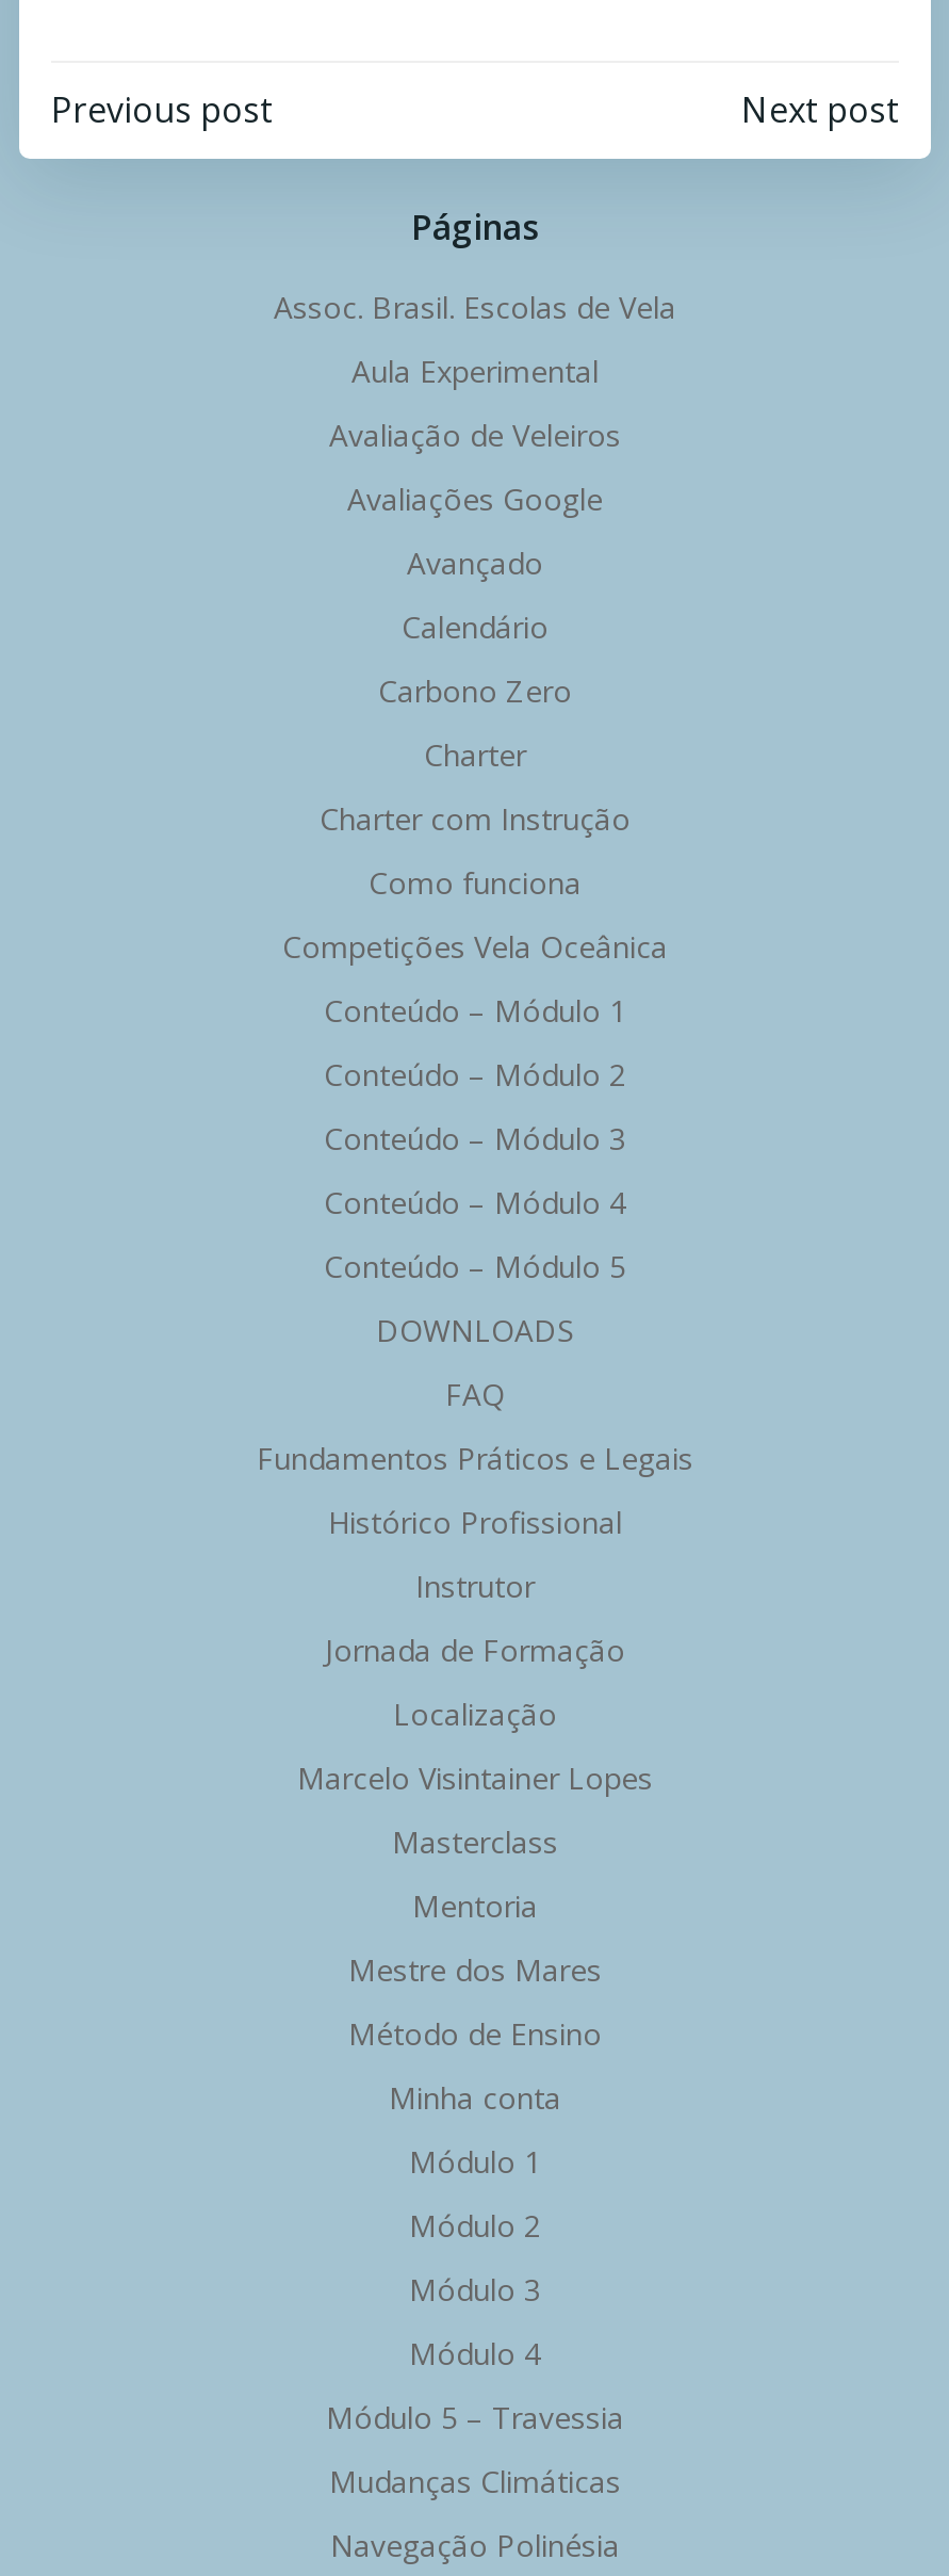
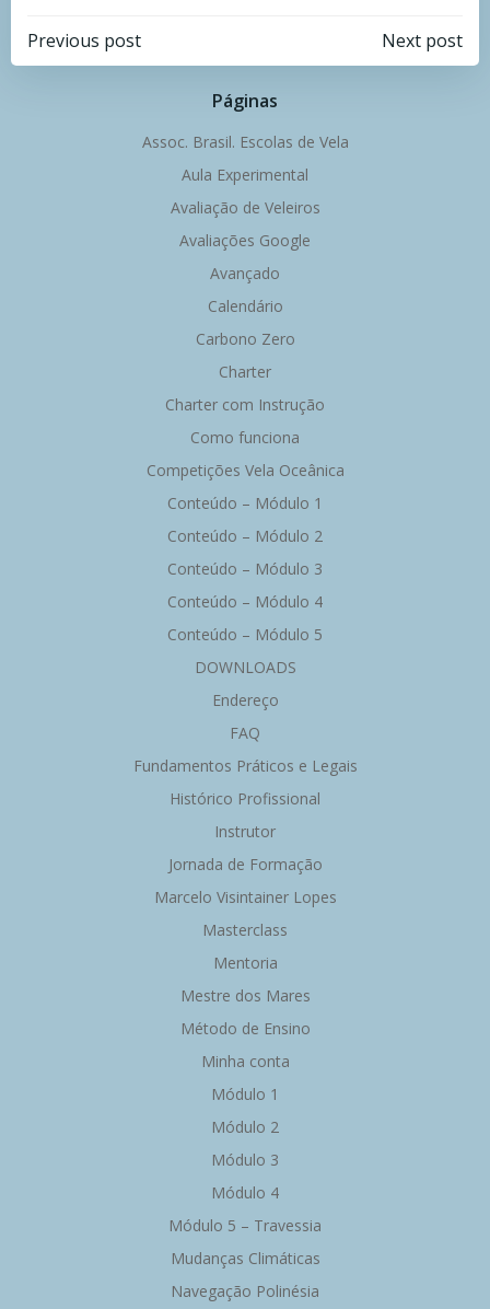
+ Endereço

moved down: FAQ | Fundamentos Práticos e Legais | Histórico Profissional | Instrutor | Jornada de Formação

- Localização
